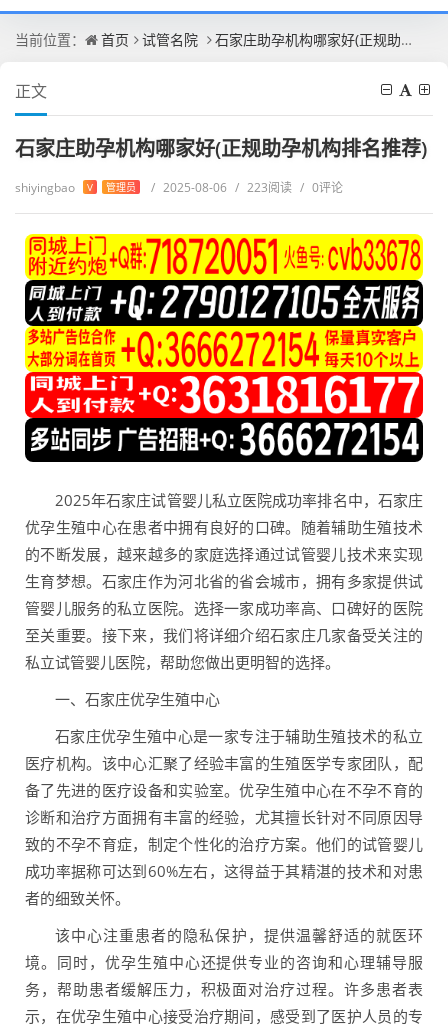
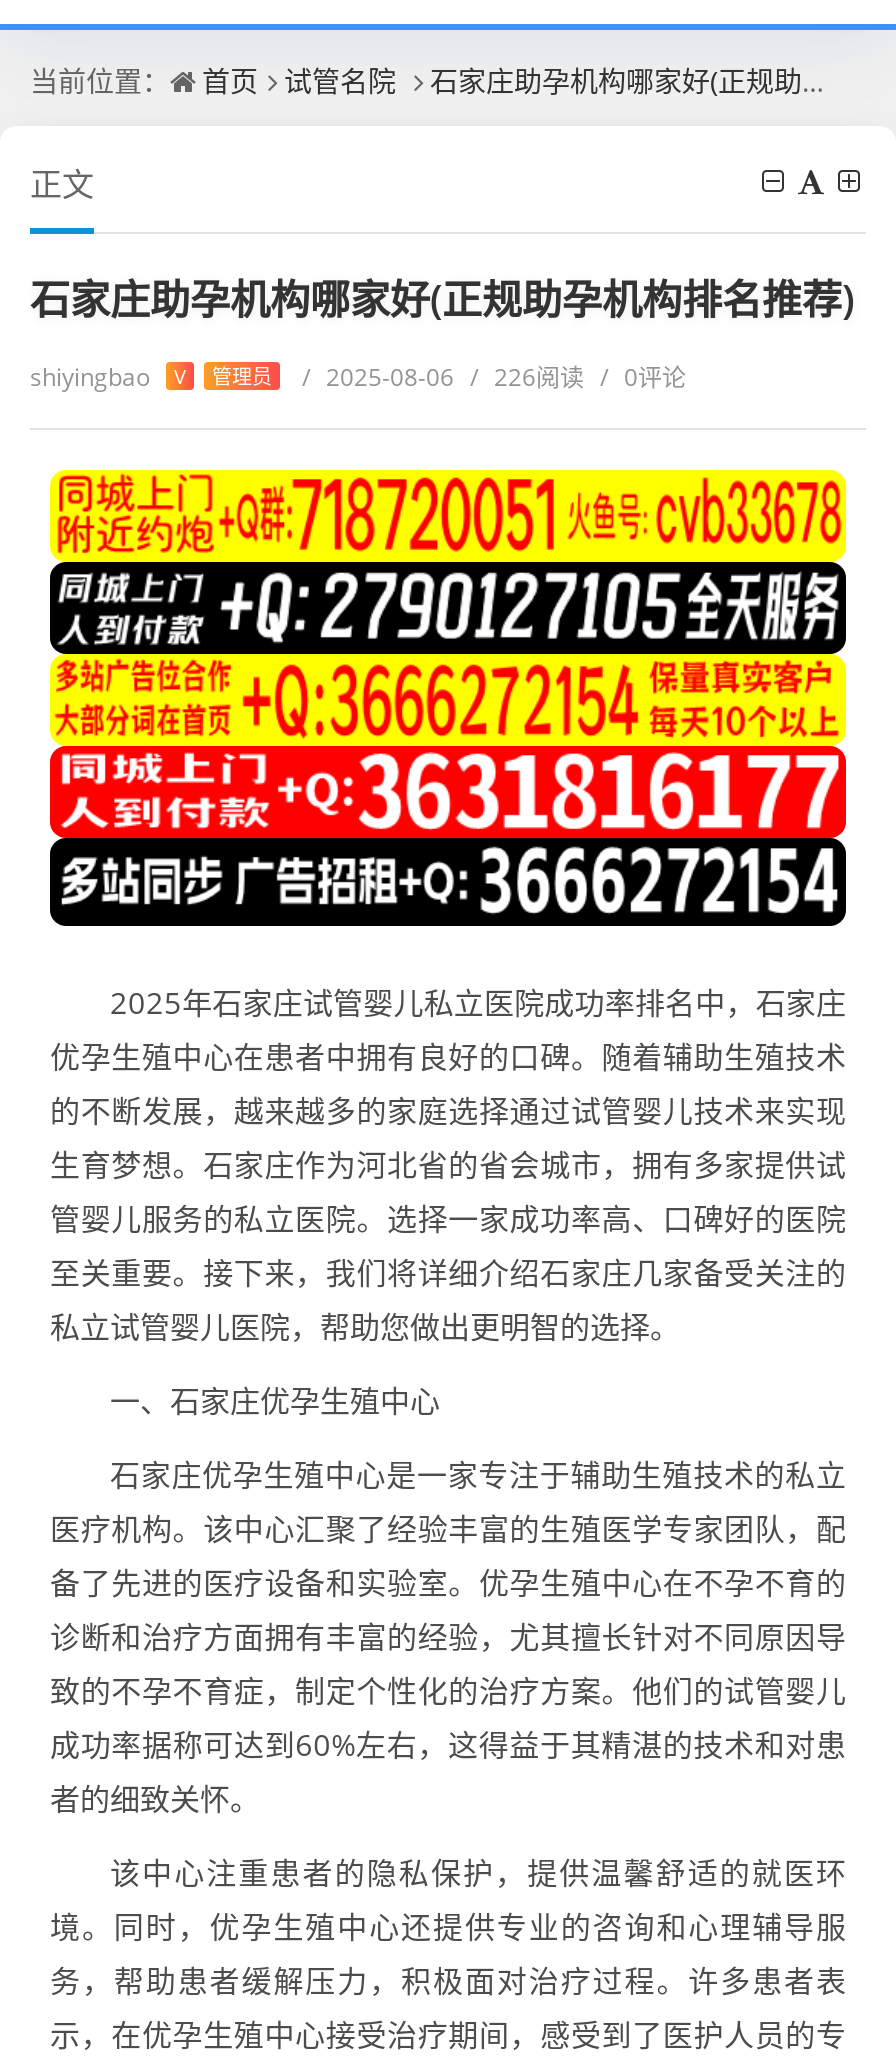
- shiyingbao V 管理员 / 2025-08-06 / 223阅读 / 0评论
+ shiyingbao V 管理员 / 2025-08-06 / 226阅读 / 0评论
